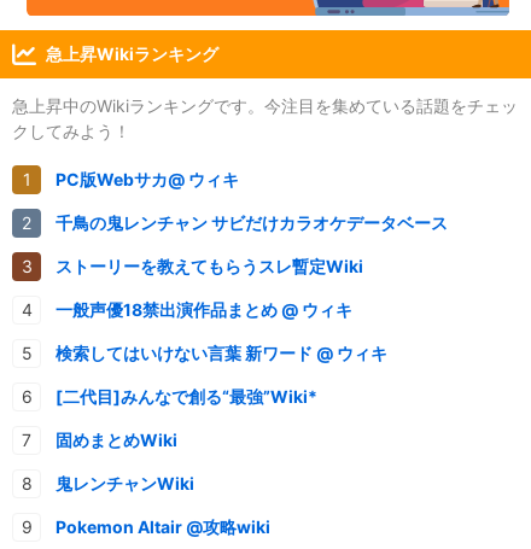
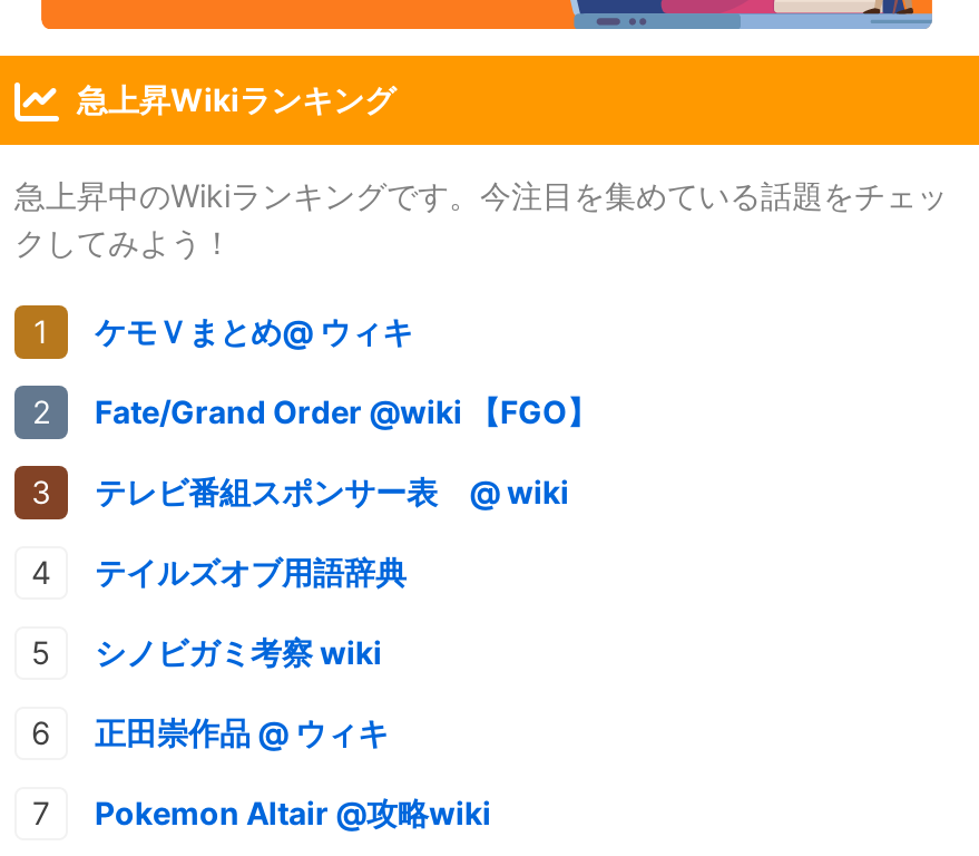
- PC版Webサカ@ ウィキ
- 千鳥の鬼レンチャン サビだけカラオケデータベース
- ストーリーを教えてもらうスレ暫定Wiki
- 一般声優18禁出演作品まとめ @ ウィキ
- 検索してはいけない言葉 新ワード @ ウィキ
- [二代目]みんなで創る“最強”Wiki*
- 固めまとめWiki
- 鬼レンチャンWiki
+ ケモＶまとめ@ ウィキ
+ Fate/Grand Order @wiki 【FGO】
+ テレビ番組スポンサー表 @ wiki
+ テイルズオブ用語辞典
+ シノビガミ考察 wiki
+ 正田崇作品 @ ウィキ
